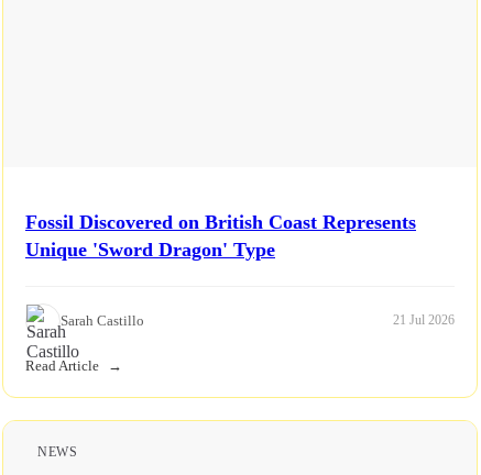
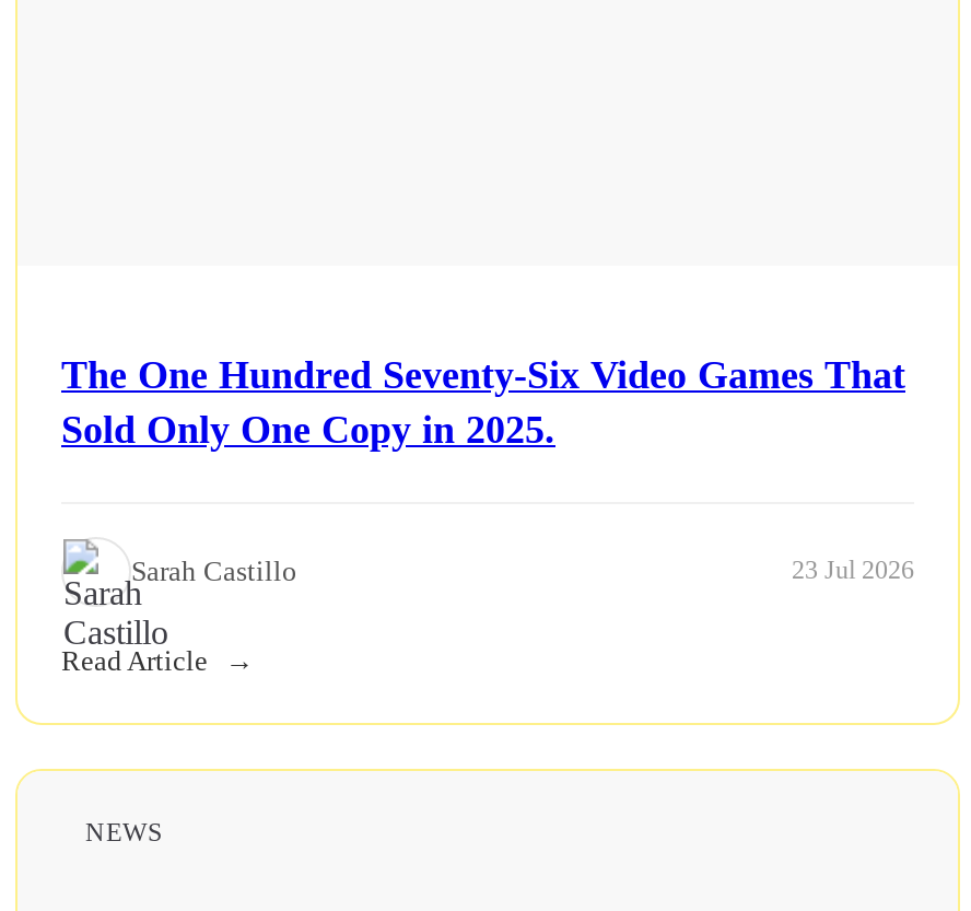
- Fossil Discovered on British Coast Represents
- Unique 'Sword Dragon' Type
+ The One Hundred Seventy-Six Video Games That
+ Sold Only One Copy in 2025.

- 21 Jul 2026
+ 23 Jul 2026
